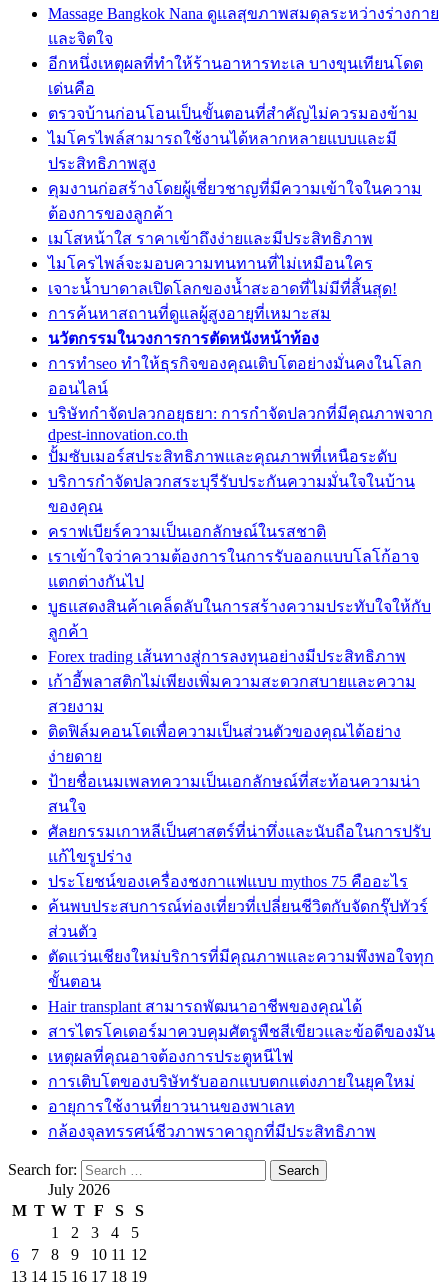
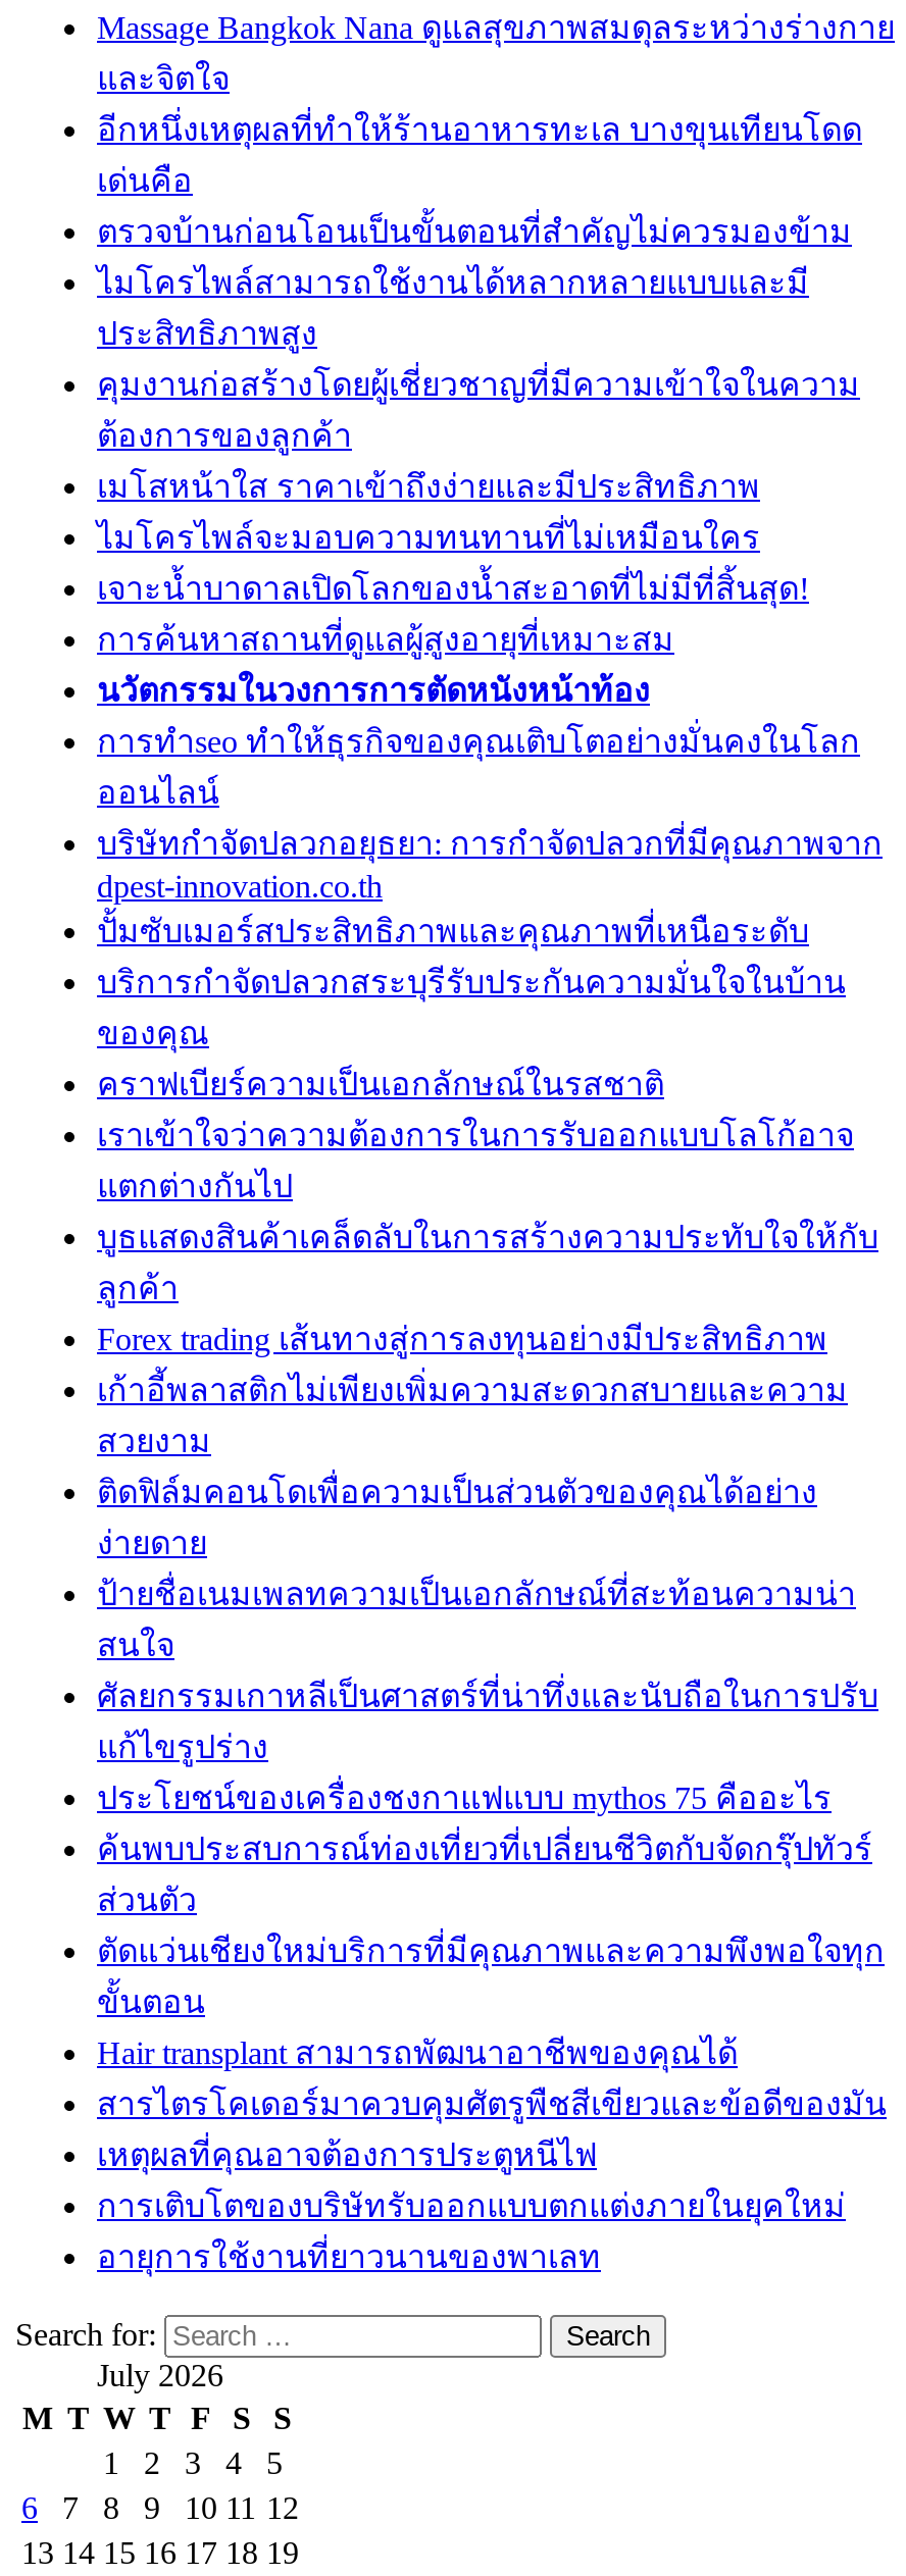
- กล้องจุลทรรศน์ชีวภาพราคาถูกที่มีประสิทธิภาพ
